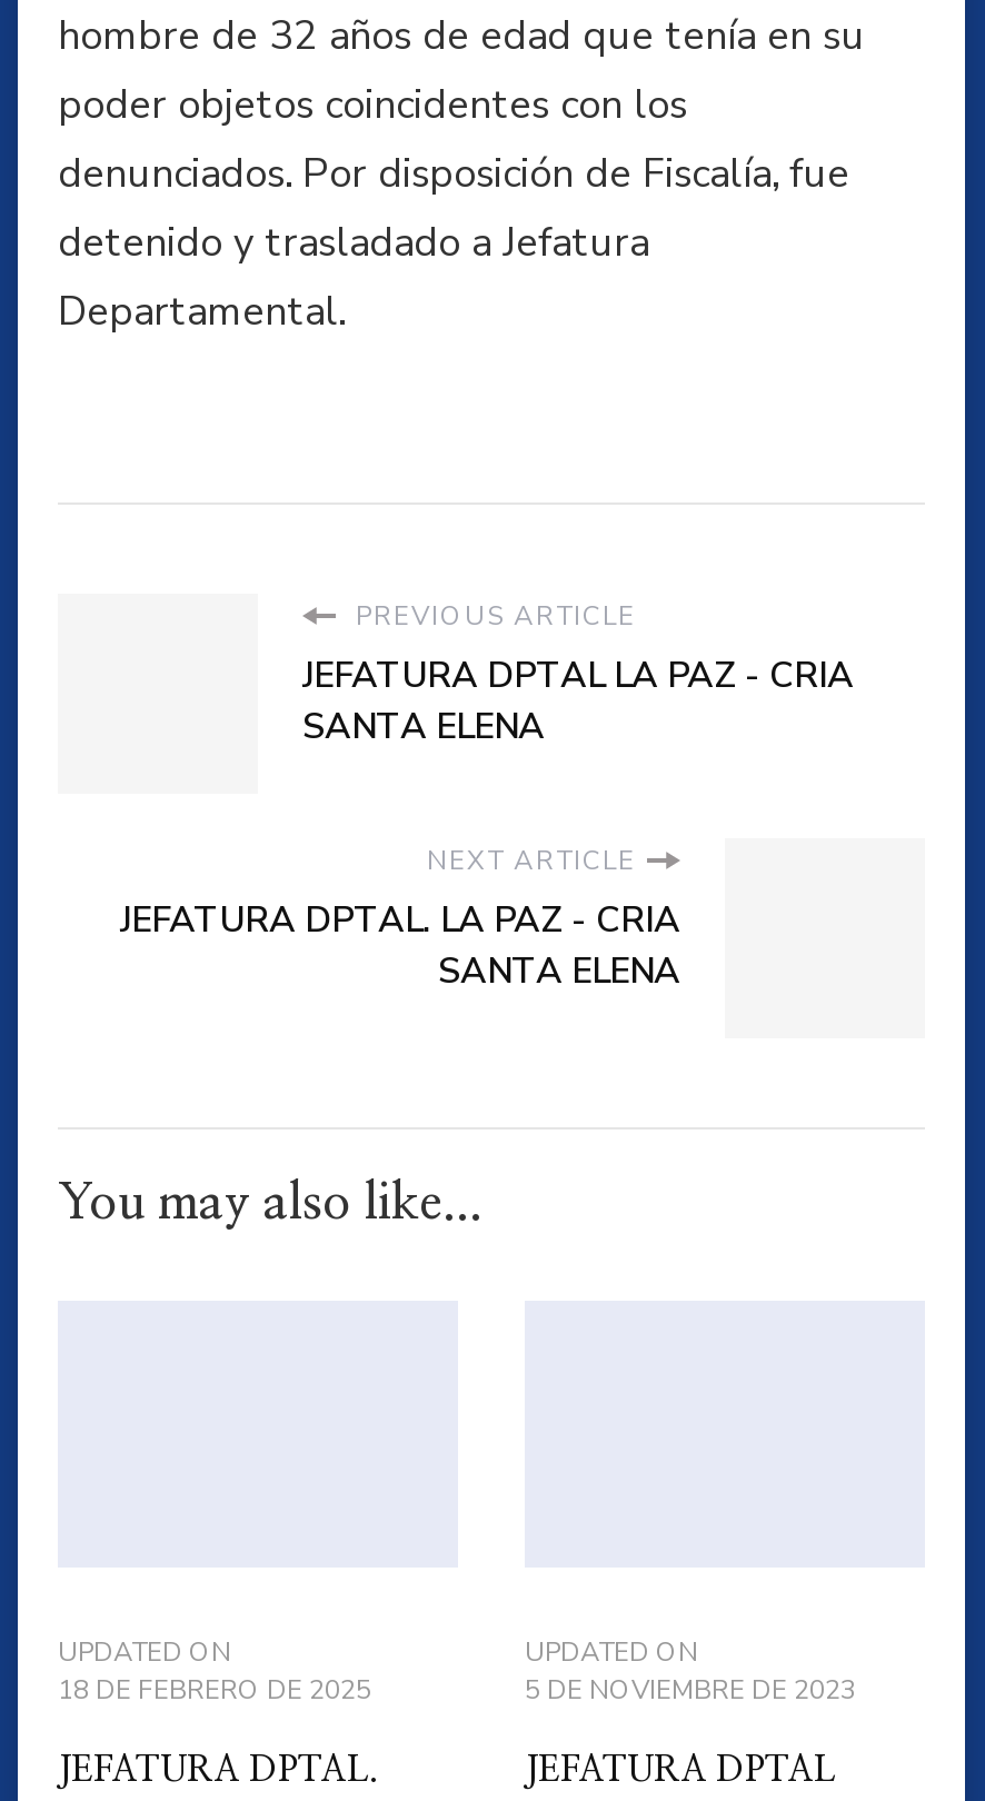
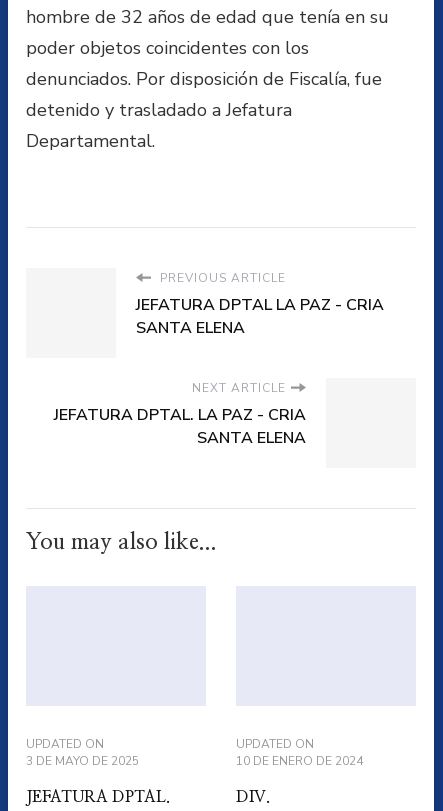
- 18 DE FEBRERO DE 2025
+ 3 DE MAYO DE 2025

- 5 DE NOVIEMBRE DE 2023
+ 10 DE ENERO DE 2024

- JEFATURA DPTAL
+ DIV.
